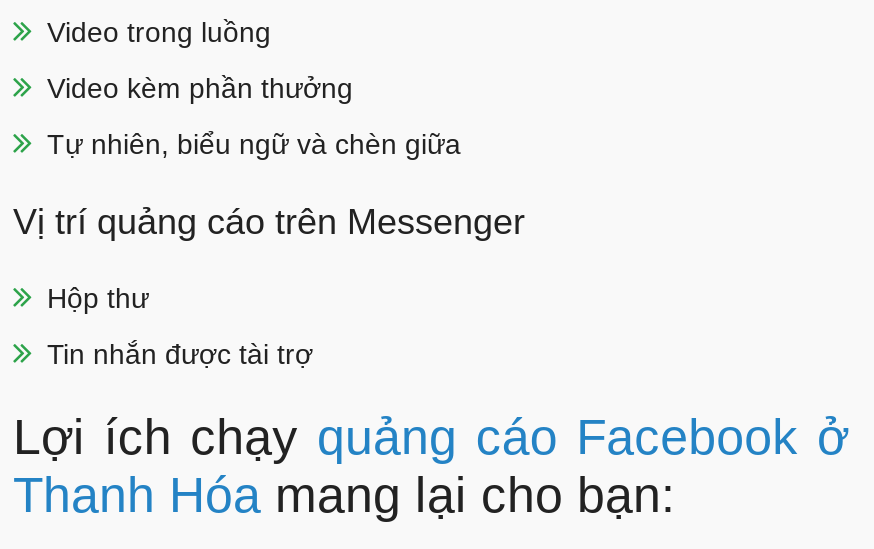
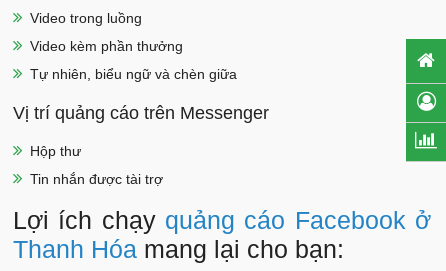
+ [image]
